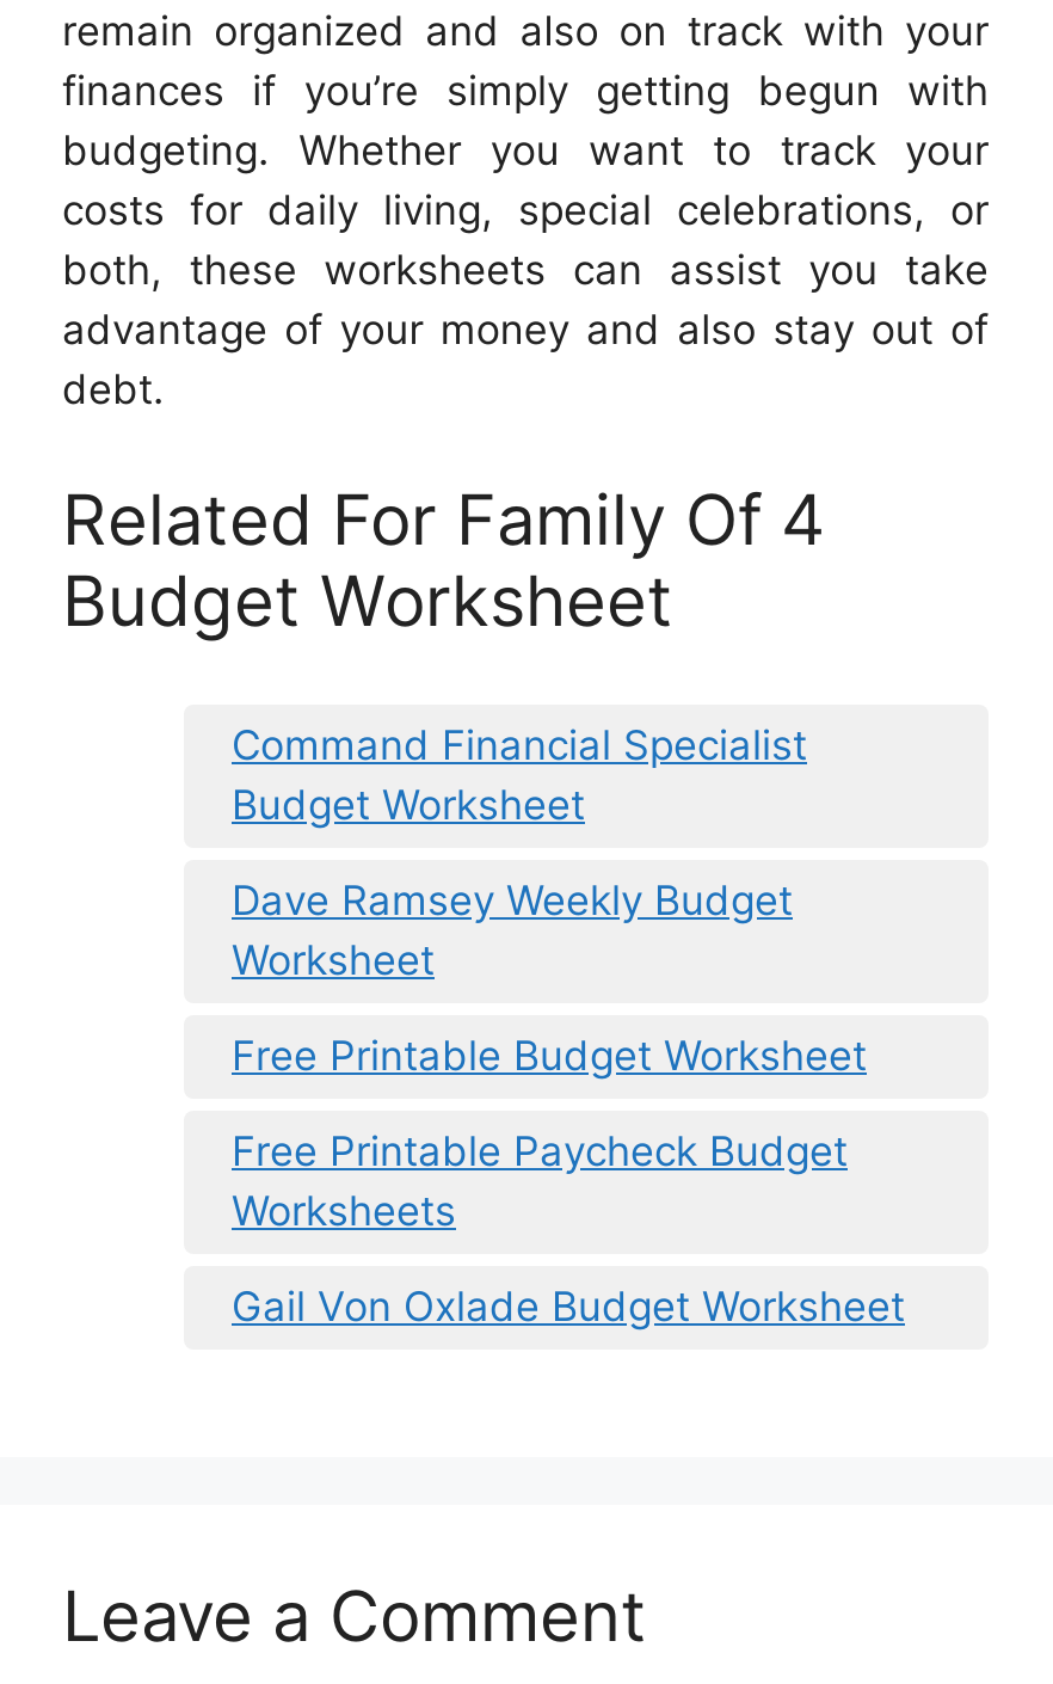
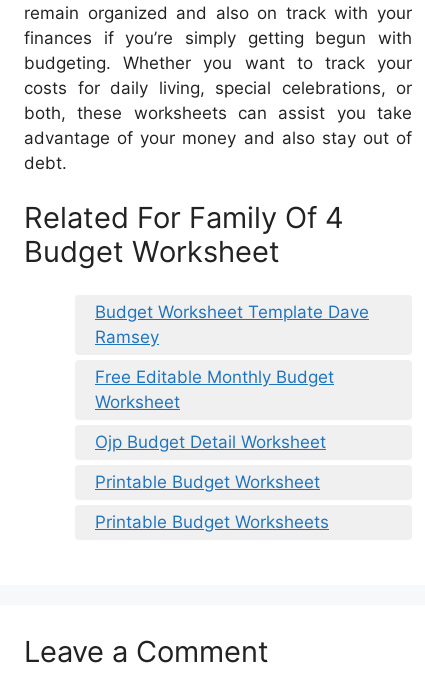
- Command Financial Specialist
- Budget Worksheet
+ Budget Worksheet Template Dave
+ Ramsey

- Dave Ramsey Weekly Budget
+ Free Editable Monthly Budget

- Free Printable Budget Worksheet
+ Ojp Budget Detail Worksheet

- Free Printable Paycheck Budget
- Worksheets
+ Printable Budget Worksheet

- Gail Von Oxlade Budget Worksheet
+ Printable Budget Worksheets
